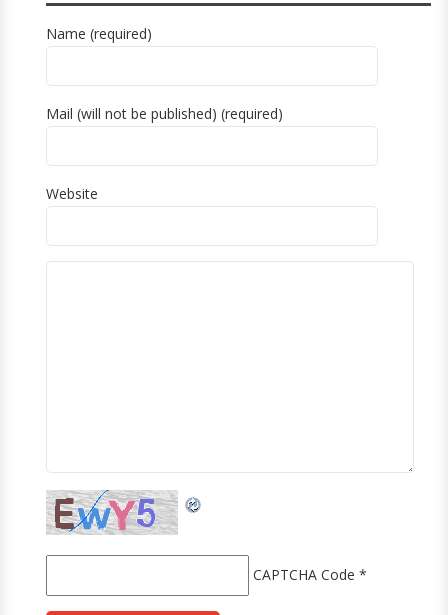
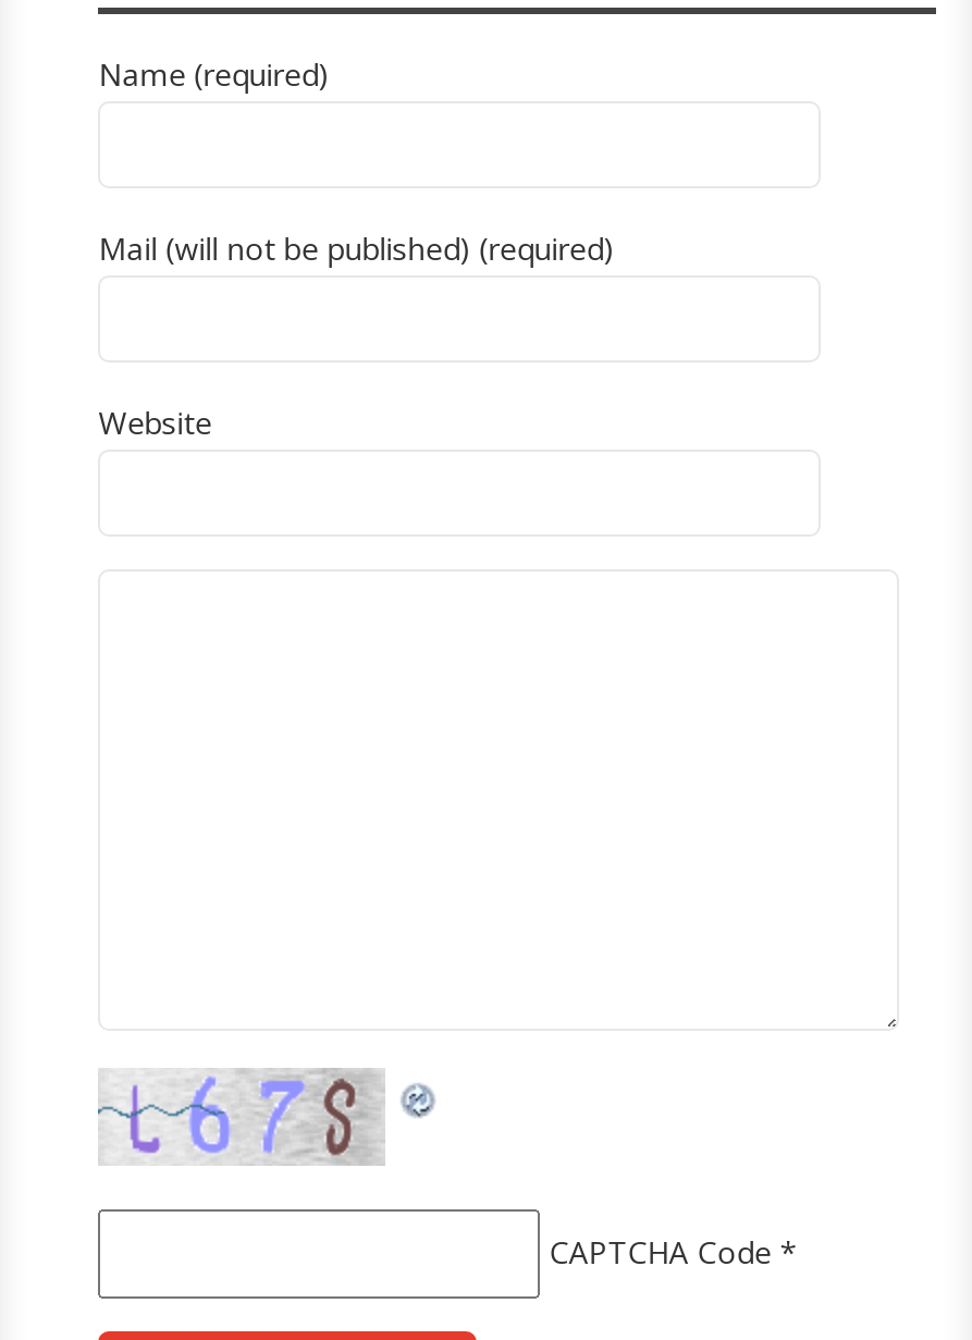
- [image]
+ [image]
